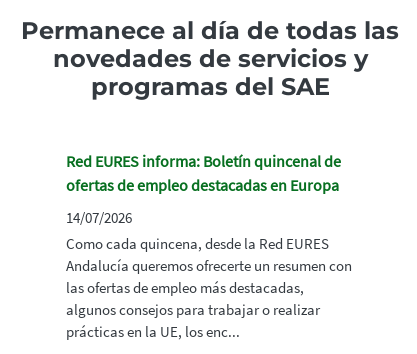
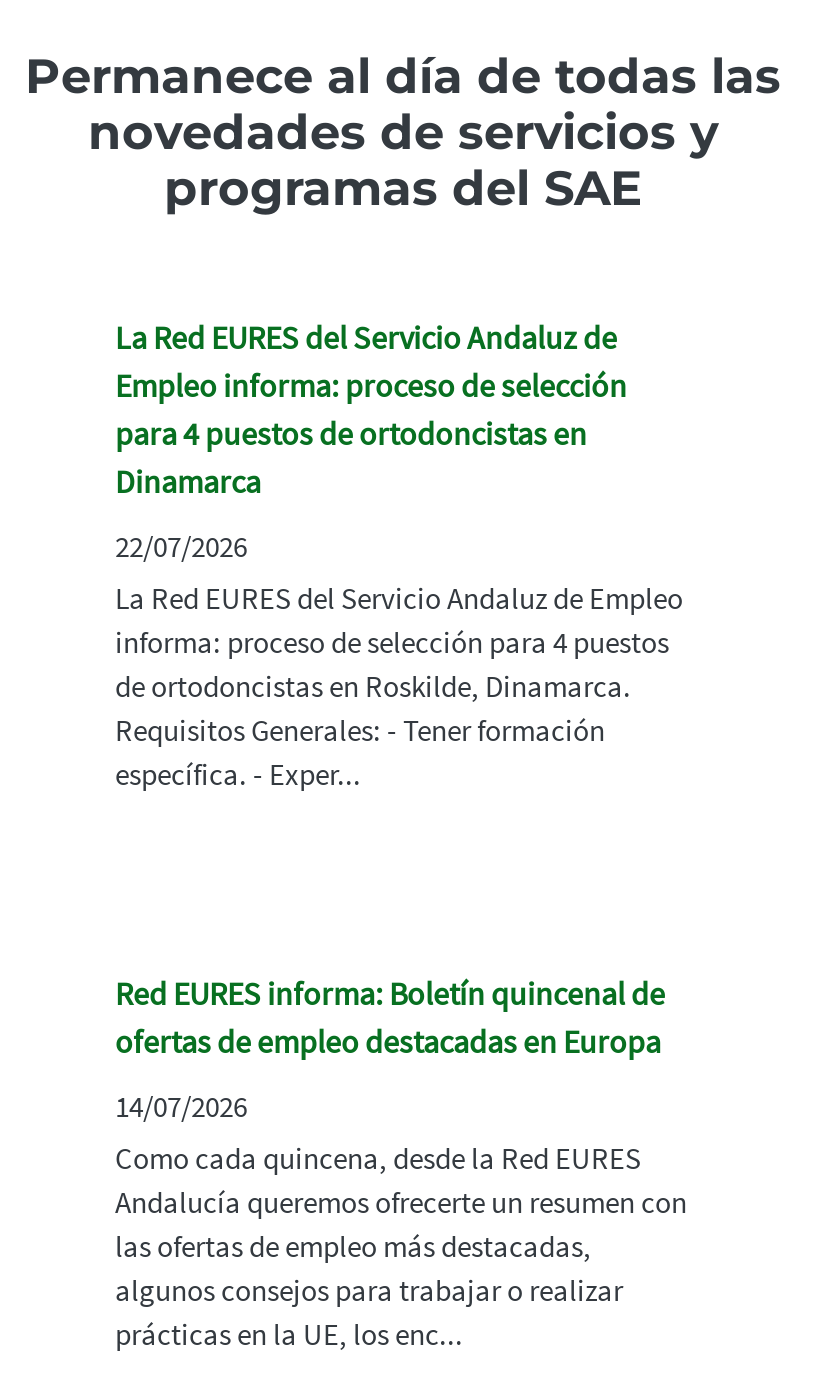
+ La Red EURES del Servicio Andaluz de
+ Empleo informa: proceso de selección
+ para 4 puestos de ortodoncistas en
+ Dinamarca
+ 22/07/2026
+ La Red EURES del Servicio Andaluz de Empleo
+ informa: proceso de selección para 4 puestos
+ de ortodoncistas en Roskilde, Dinamarca.
+ Requisitos Generales: - Tener formación
+ específica. - Exper...
